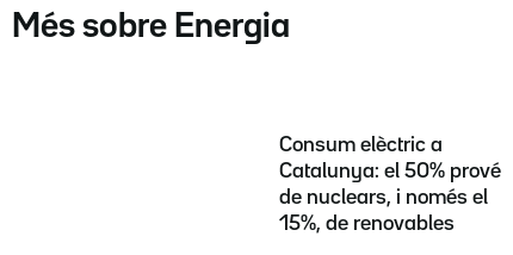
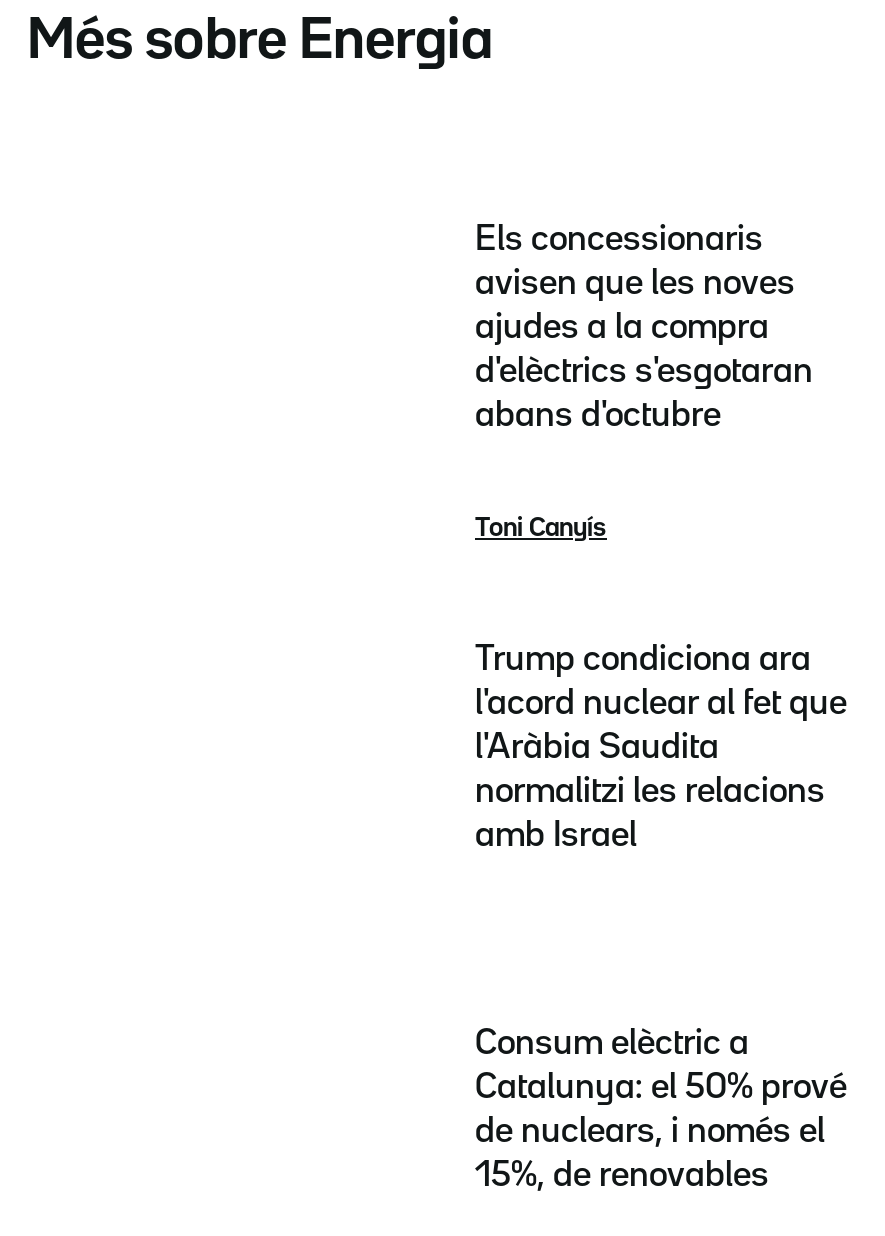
+ Els concessionaris
+ avisen que les noves
+ ajudes a la compra
+ d'elèctrics s'esgotaran
+ abans d'octubre

+ Toni Canyís

+ Trump condiciona ara
+ l'acord nuclear al fet que
+ l'Aràbia Saudita
+ normalitzi les relacions
+ amb Israel
